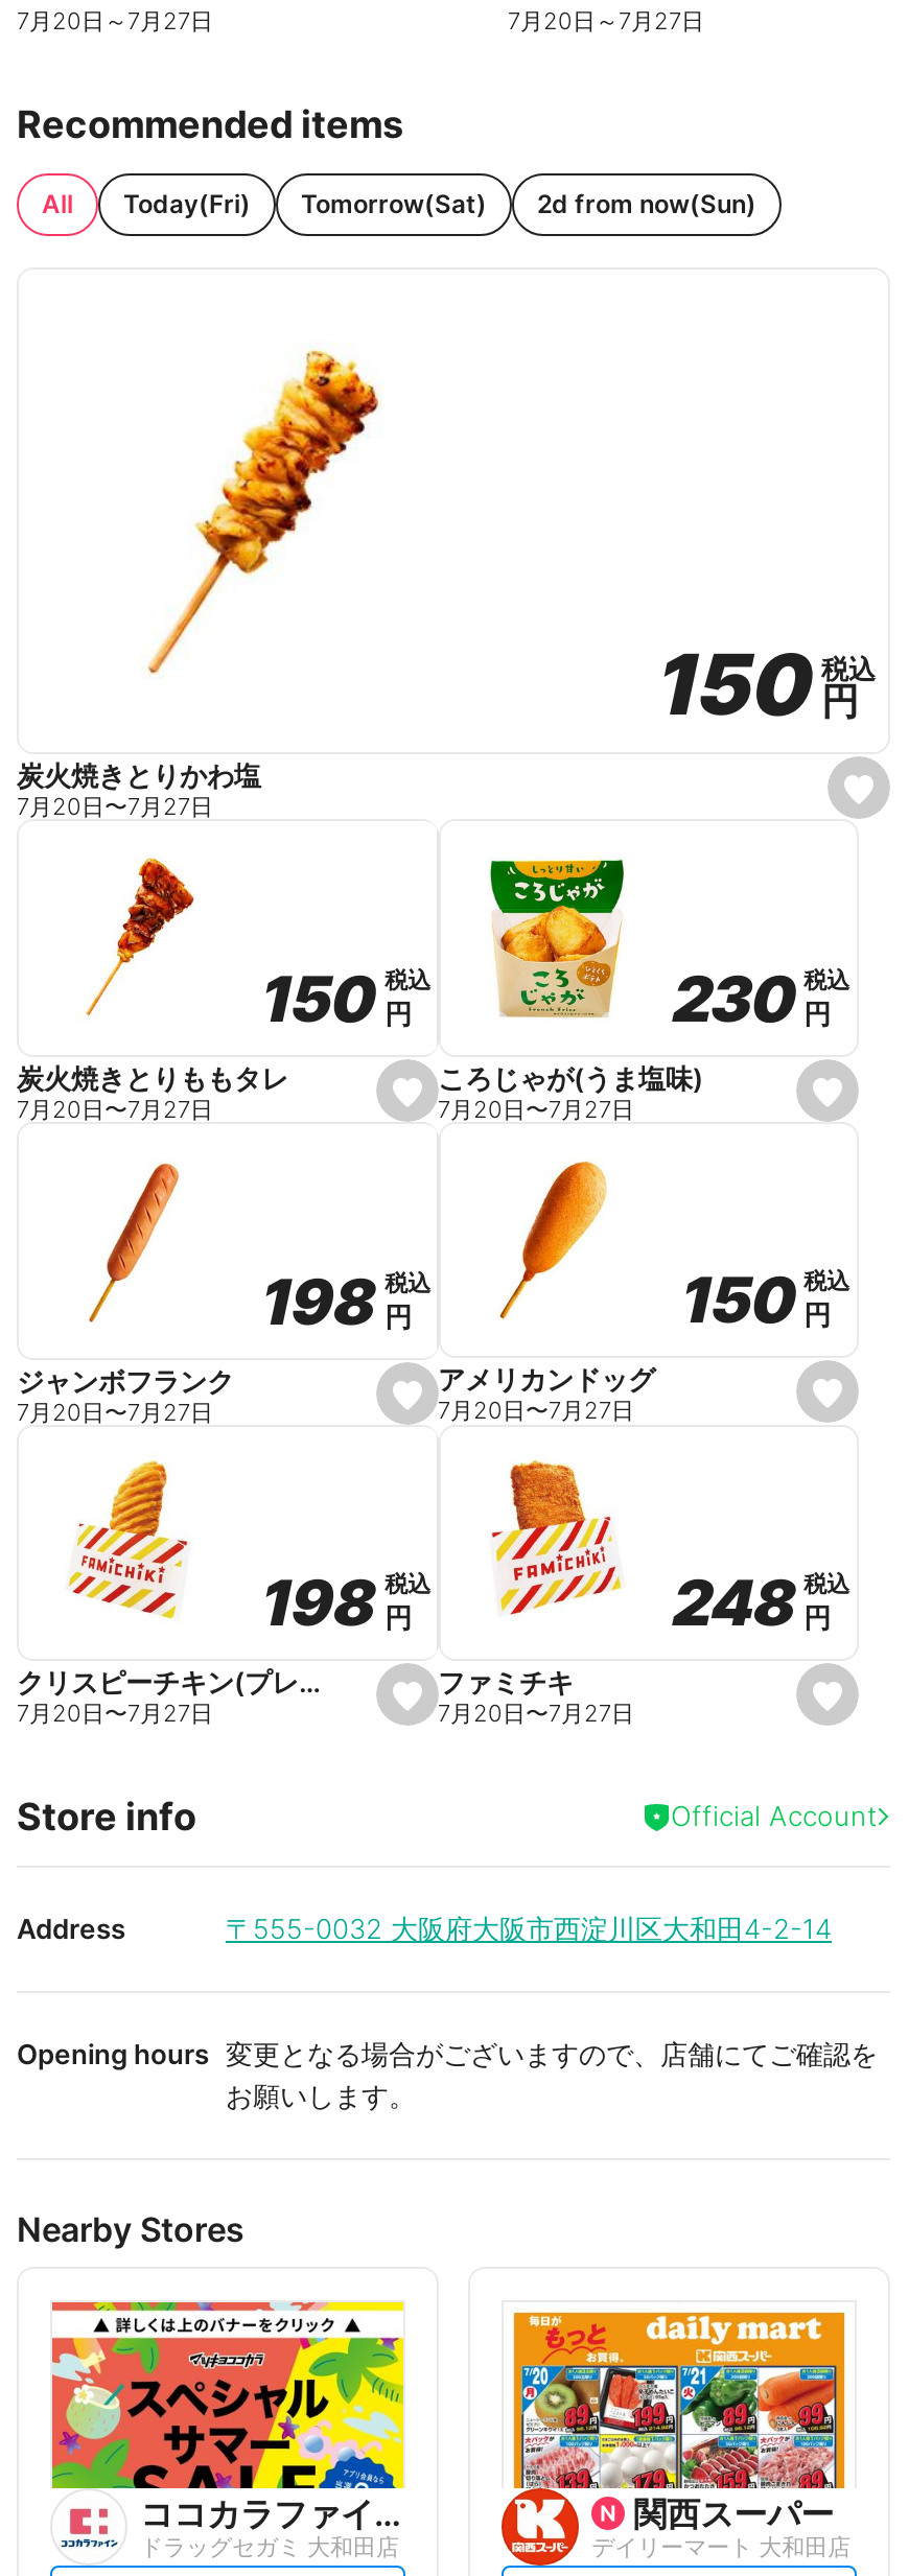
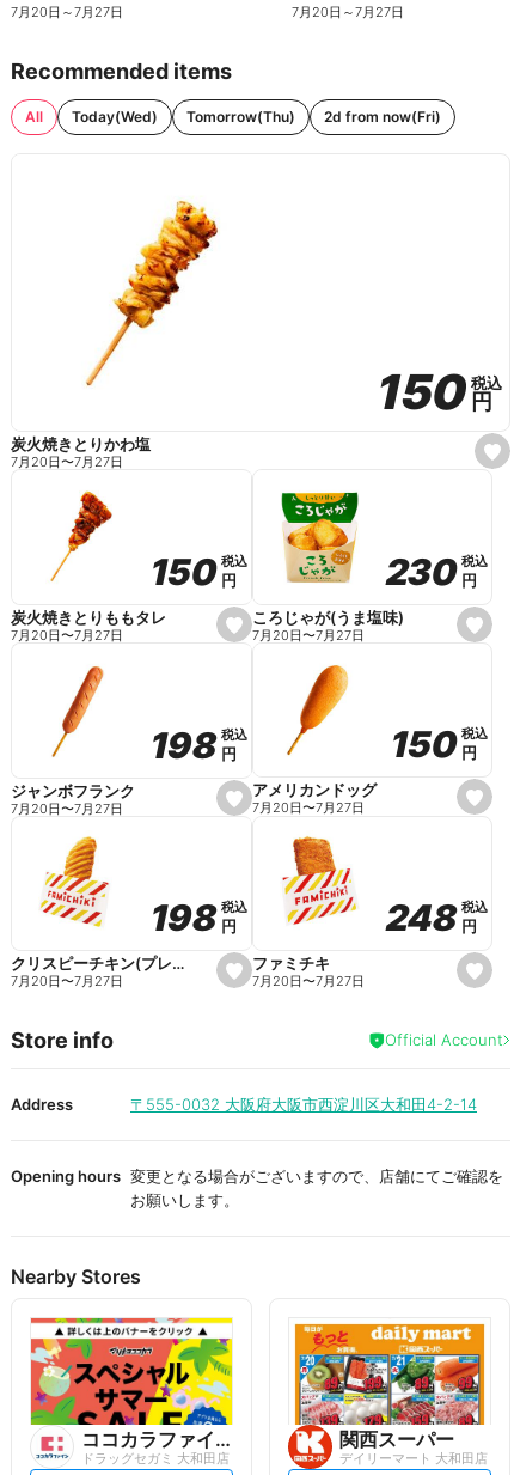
- Today(Fri)
- Tomorrow(Sat)
- 2d from now(Sun)
+ Today(Wed)
+ Tomorrow(Thu)
+ 2d from now(Fri)
